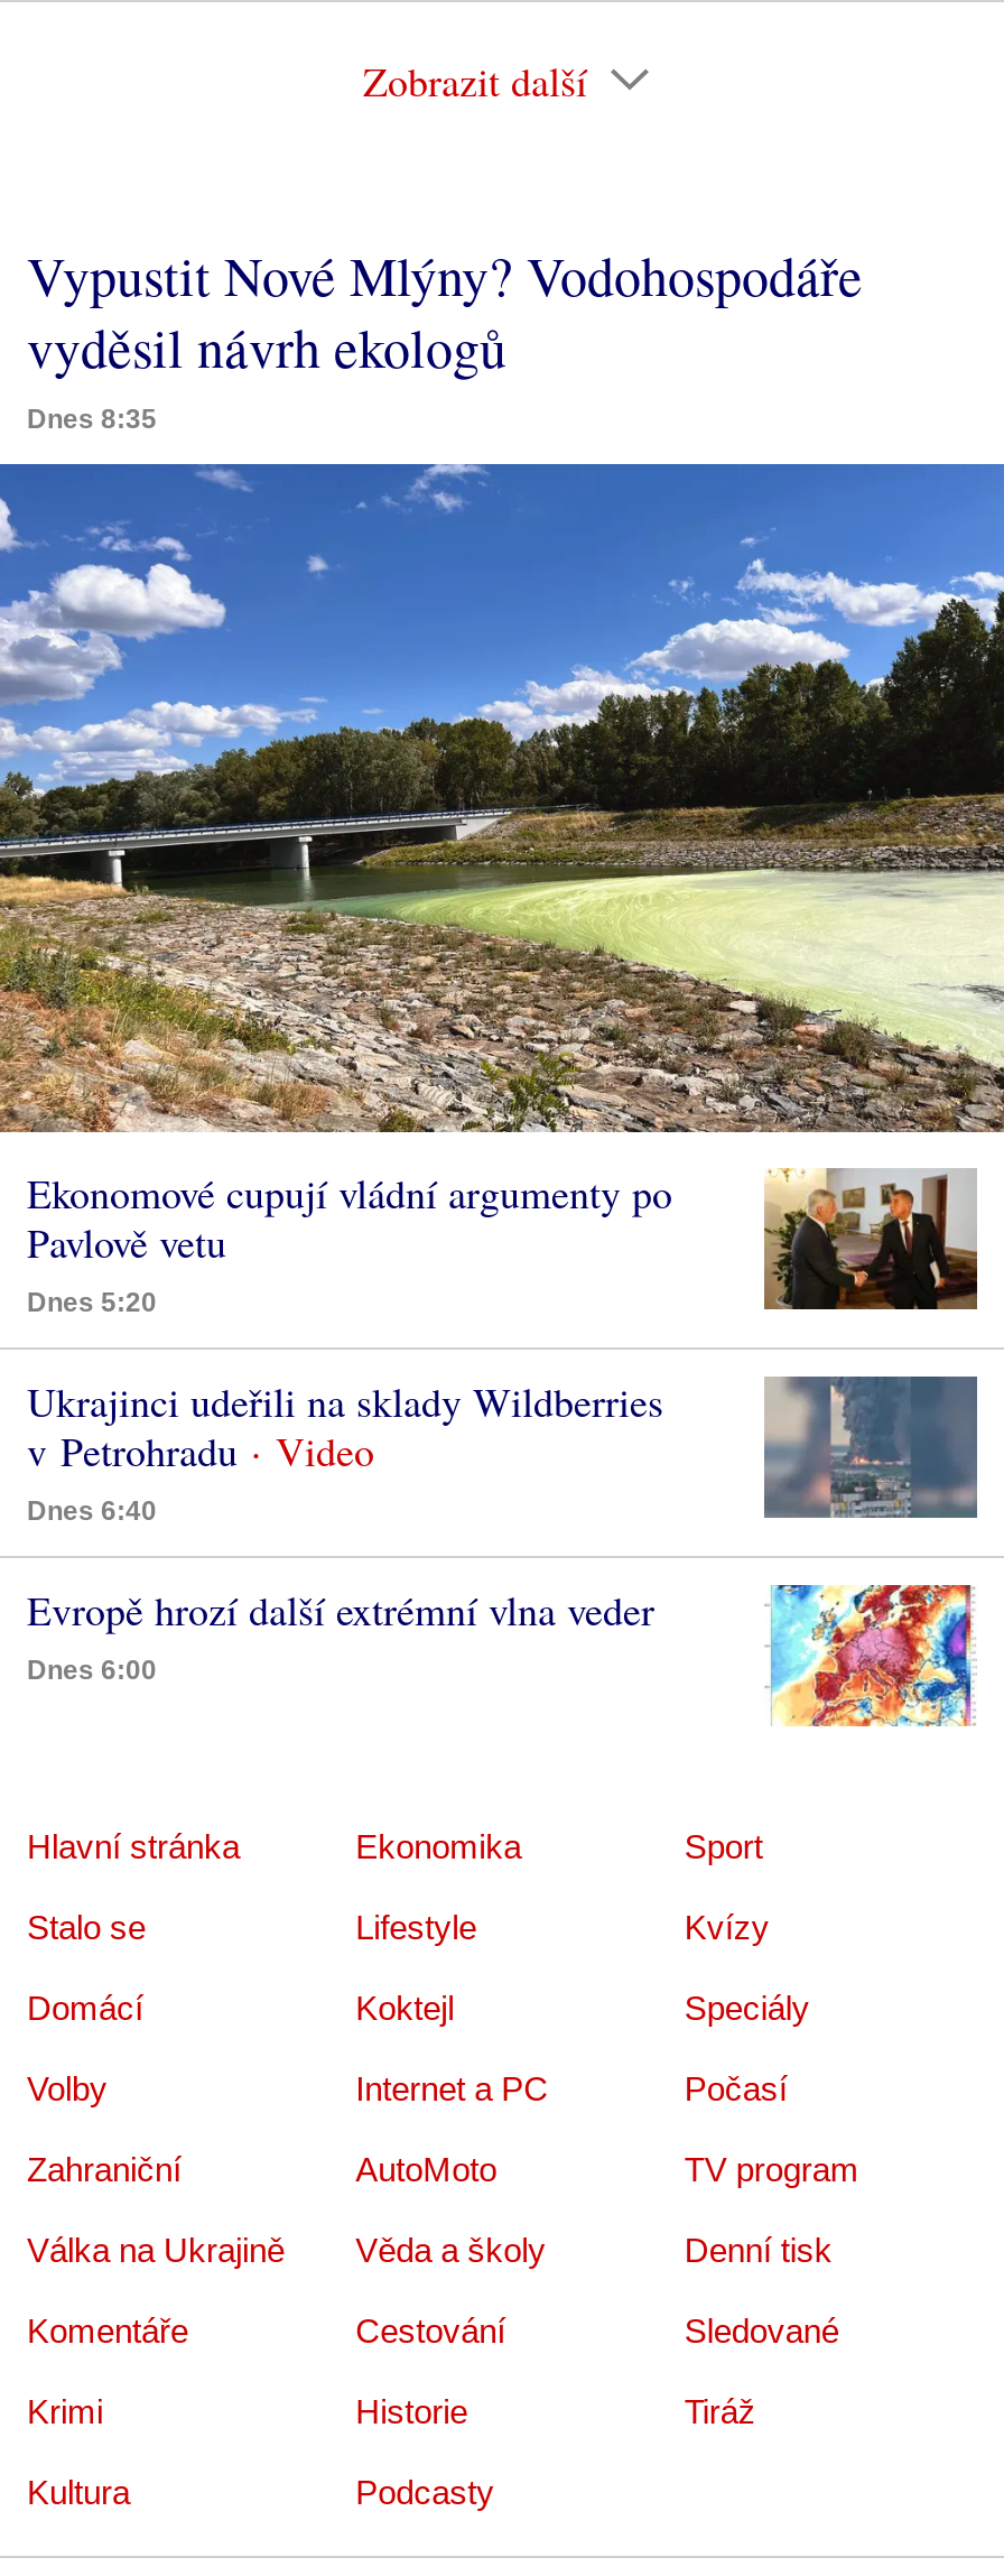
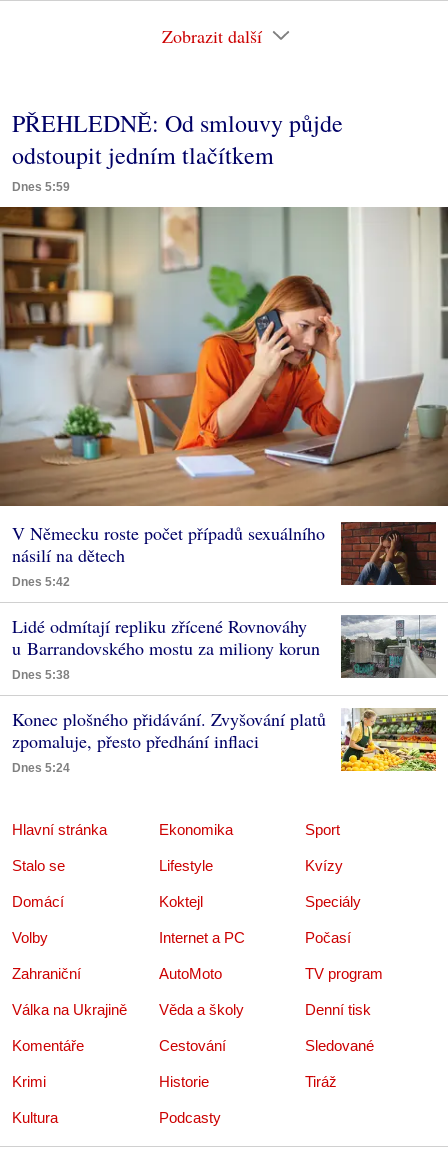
- Vypustit Nové Mlýny? Vodohospodáře
- vyděsil návrh ekologů
- Dnes 8:35
+ PŘEHLEDNĚ: Od smlouvy půjde
+ odstoupit jedním tlačítkem
+ Dnes 5:59

- [image]
- Ekonomové cupují vládní argumenty po
- Pavlově vetu
- Dnes 5:20
+ [image]
+ V Německu roste počet případů sexuálního
+ násilí na dětech
+ Dnes 5:42

- [image]
+ [image]

- Ukrajinci udeřili na sklady Wildberries
- v Petrohradu
- Dnes 6:40
+ Lidé odmítají repliku zřícené Rovnováhy
+ u Barrandovského mostu za miliony korun
+ Dnes 5:38

- [image]
+ [image]

- Evropě hrozí další extrémní vlna veder
- Dnes 6:00
+ Konec plošného přidávání. Zvyšování platů
+ zpomaluje, přesto předhání inflaci
+ Dnes 5:24

- [image]
+ [image]
